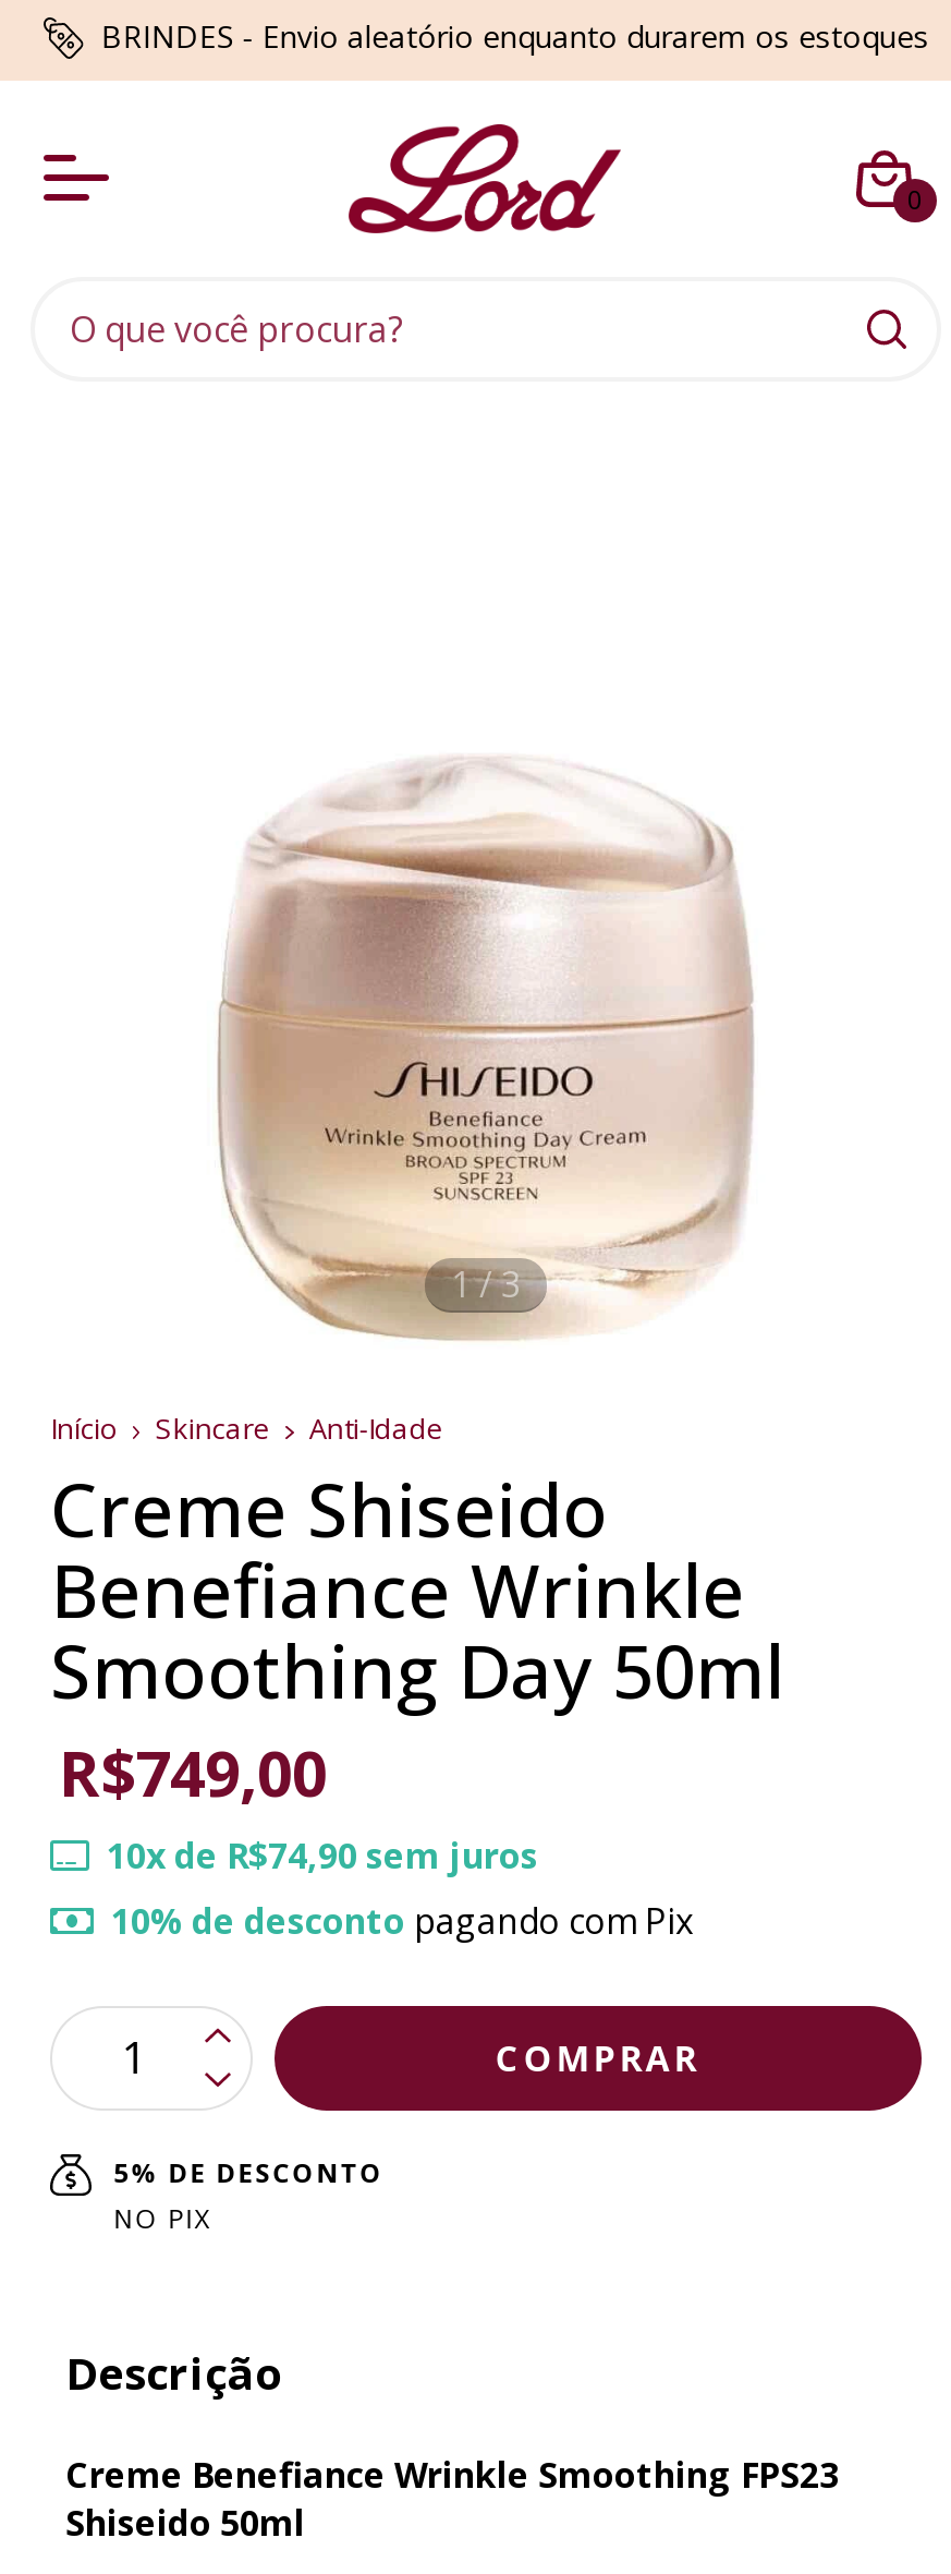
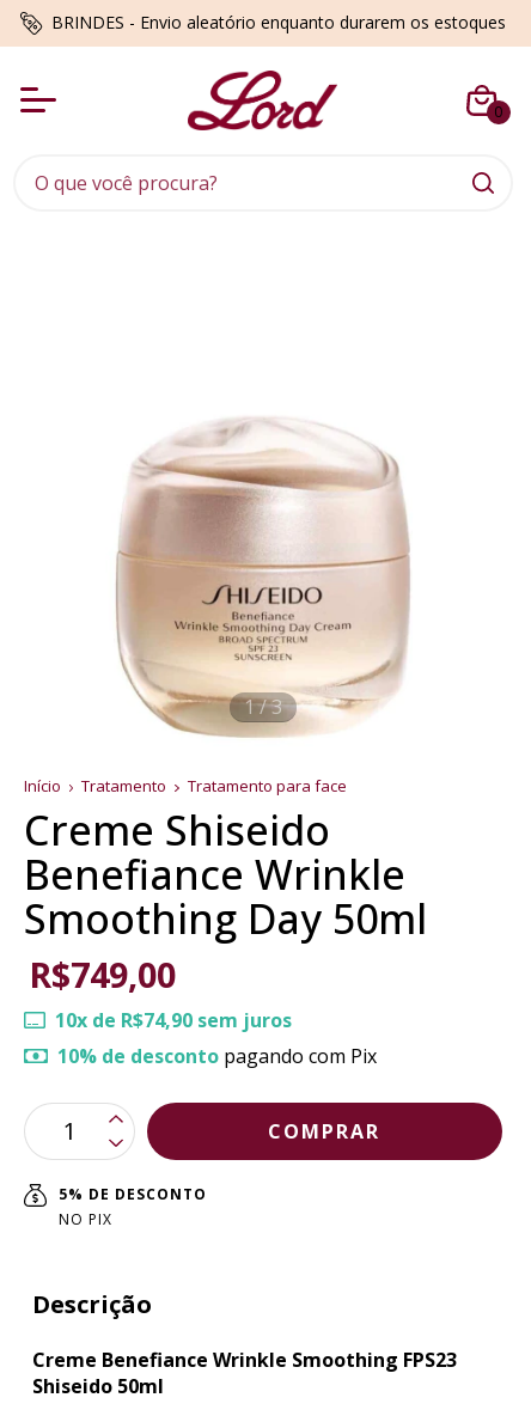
- Skincare
- Anti-Idade
+ Tratamento
+ Tratamento para face
